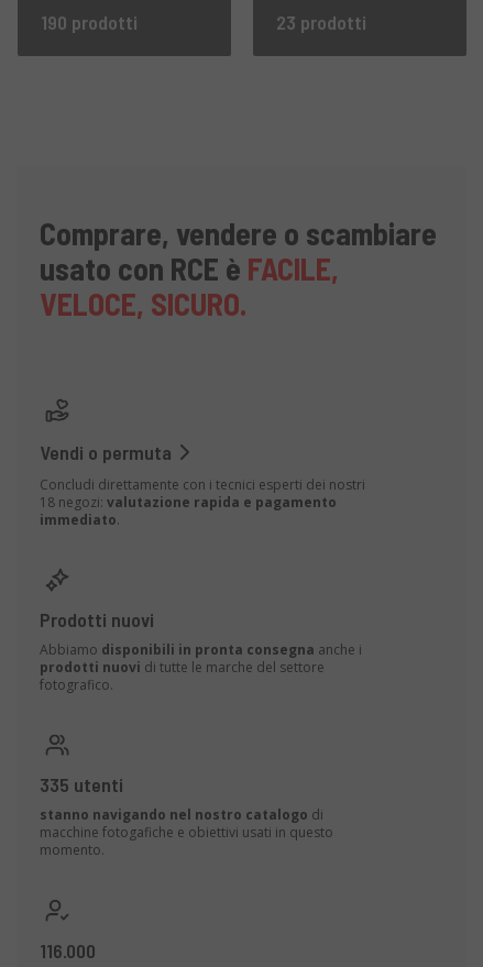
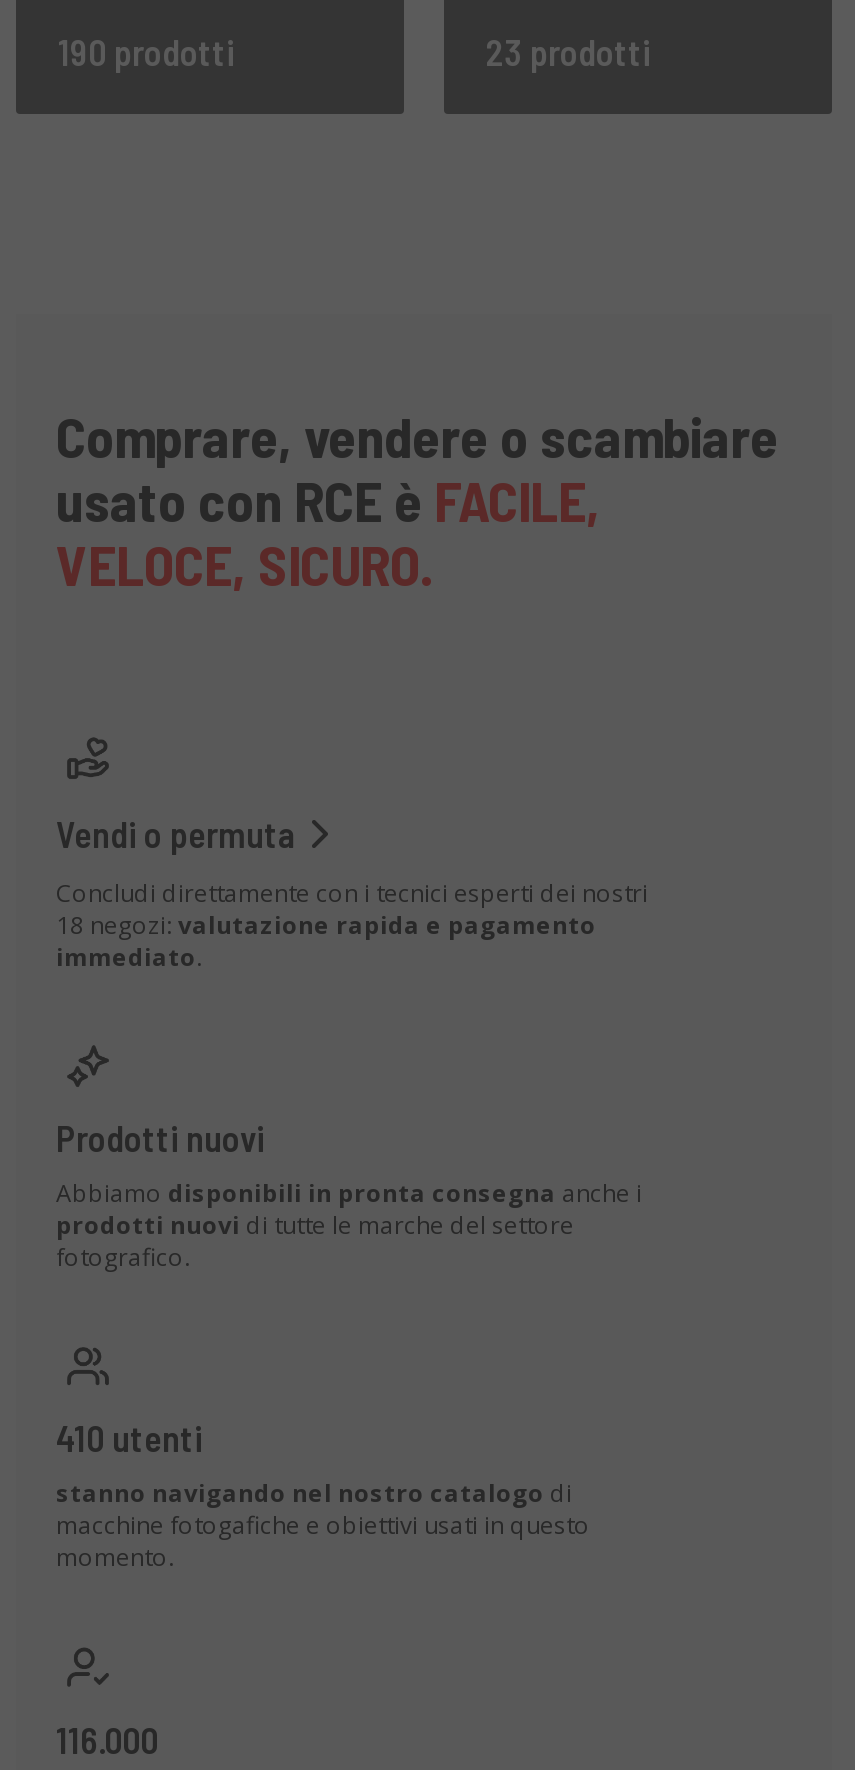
- 335 utenti
+ 410 utenti
